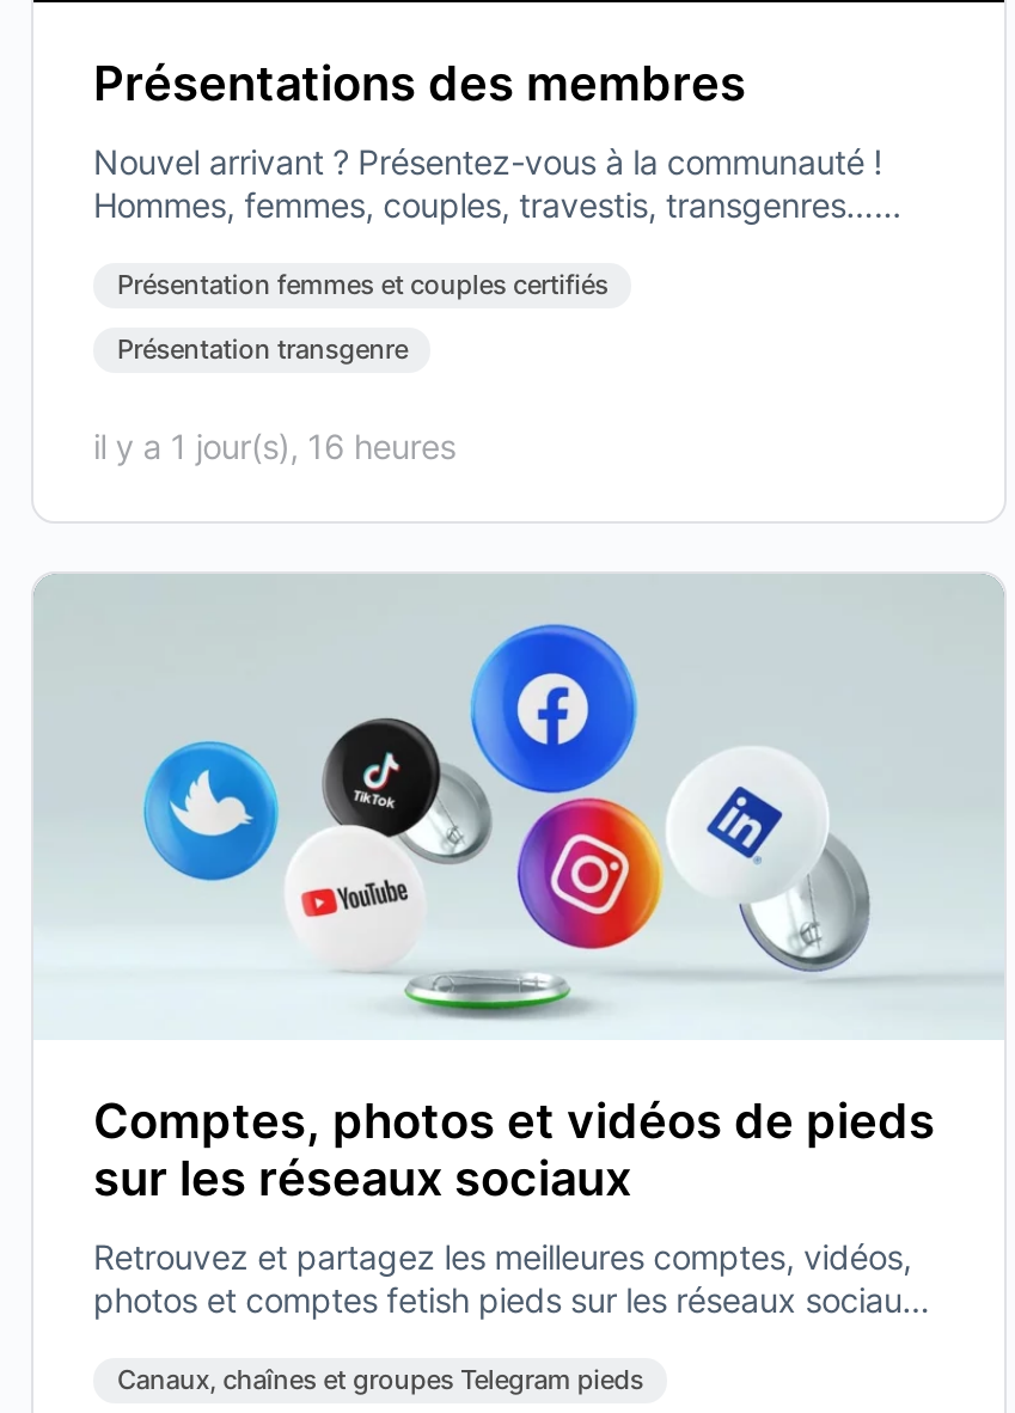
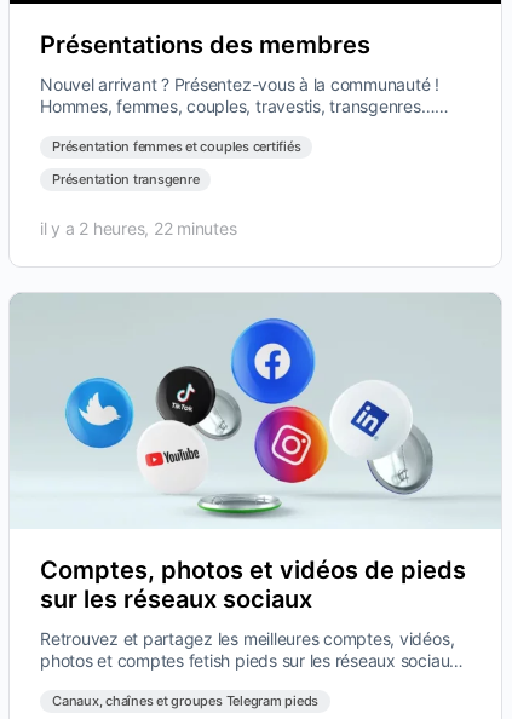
- il y a 1 jour(s), 16 heures
+ il y a 2 heures, 22 minutes
